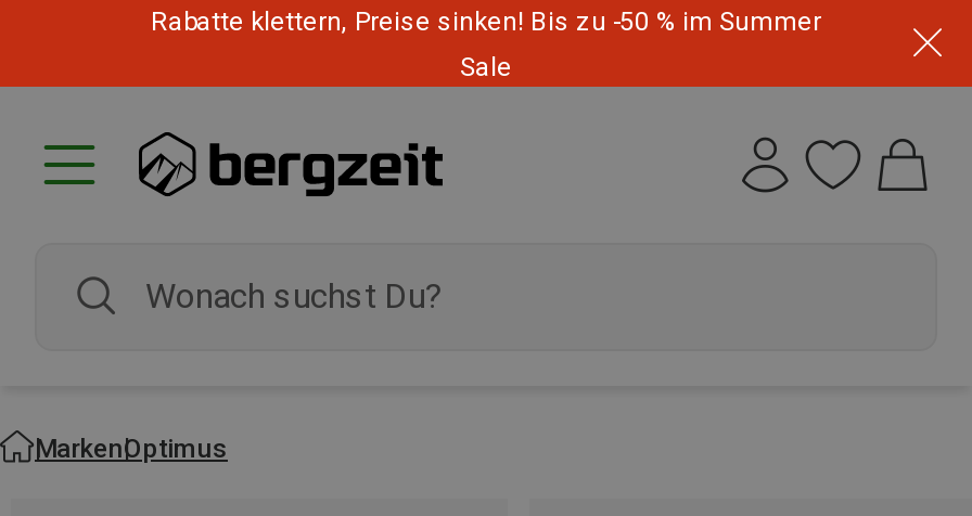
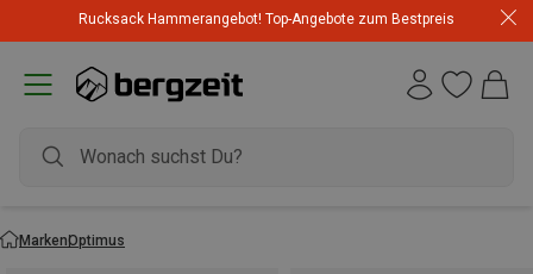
- Rabatte klettern, Preise sinken! Bis zu -50 % im Summer
- Sale
+ Rucksack Hammerangebot! Top-Angebote zum Bestpreis
